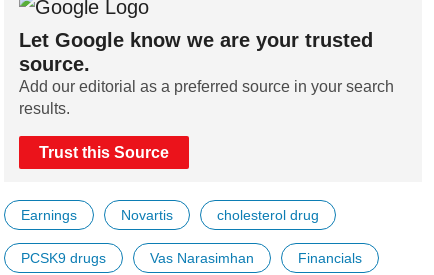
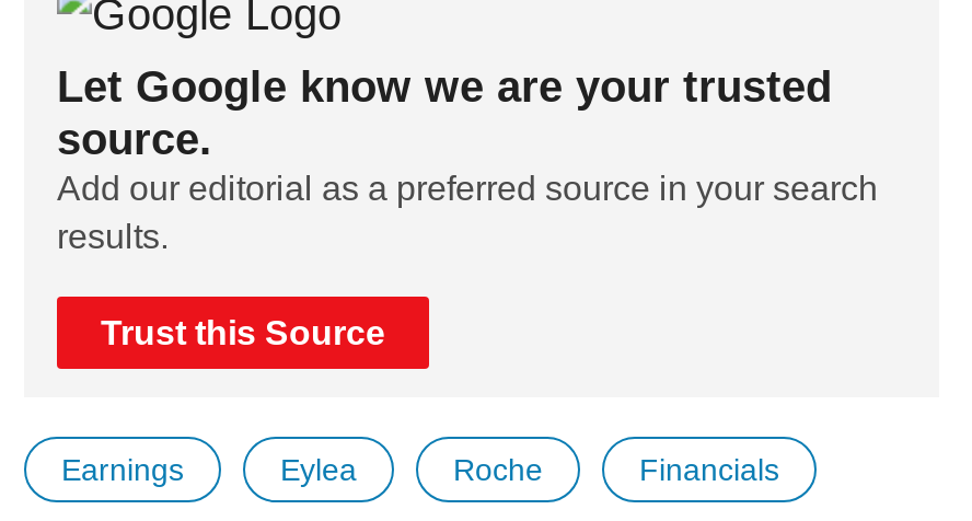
- Novartis
- cholesterol drug
- PCSK9 drugs
- Vas Narasimhan
+ Eylea
+ Roche
